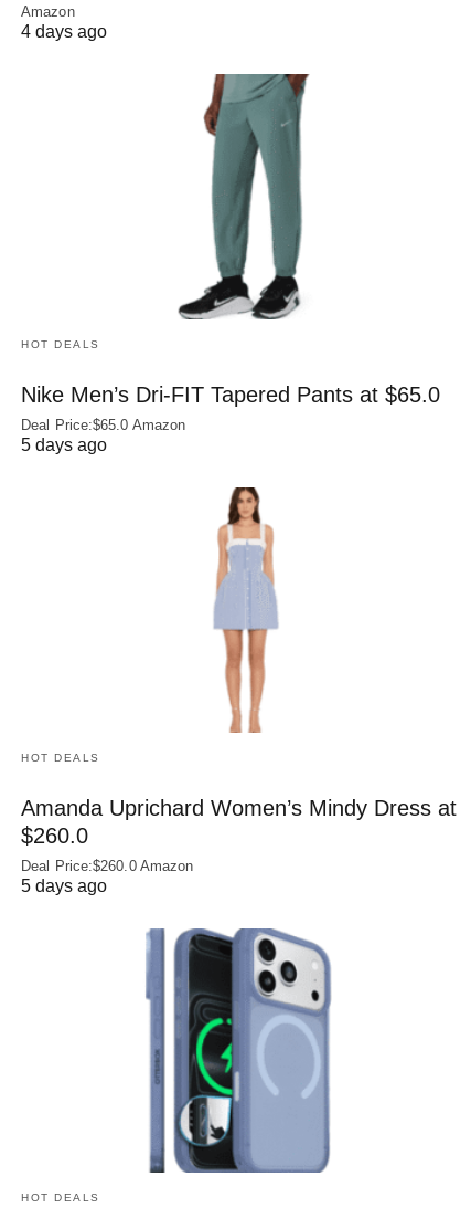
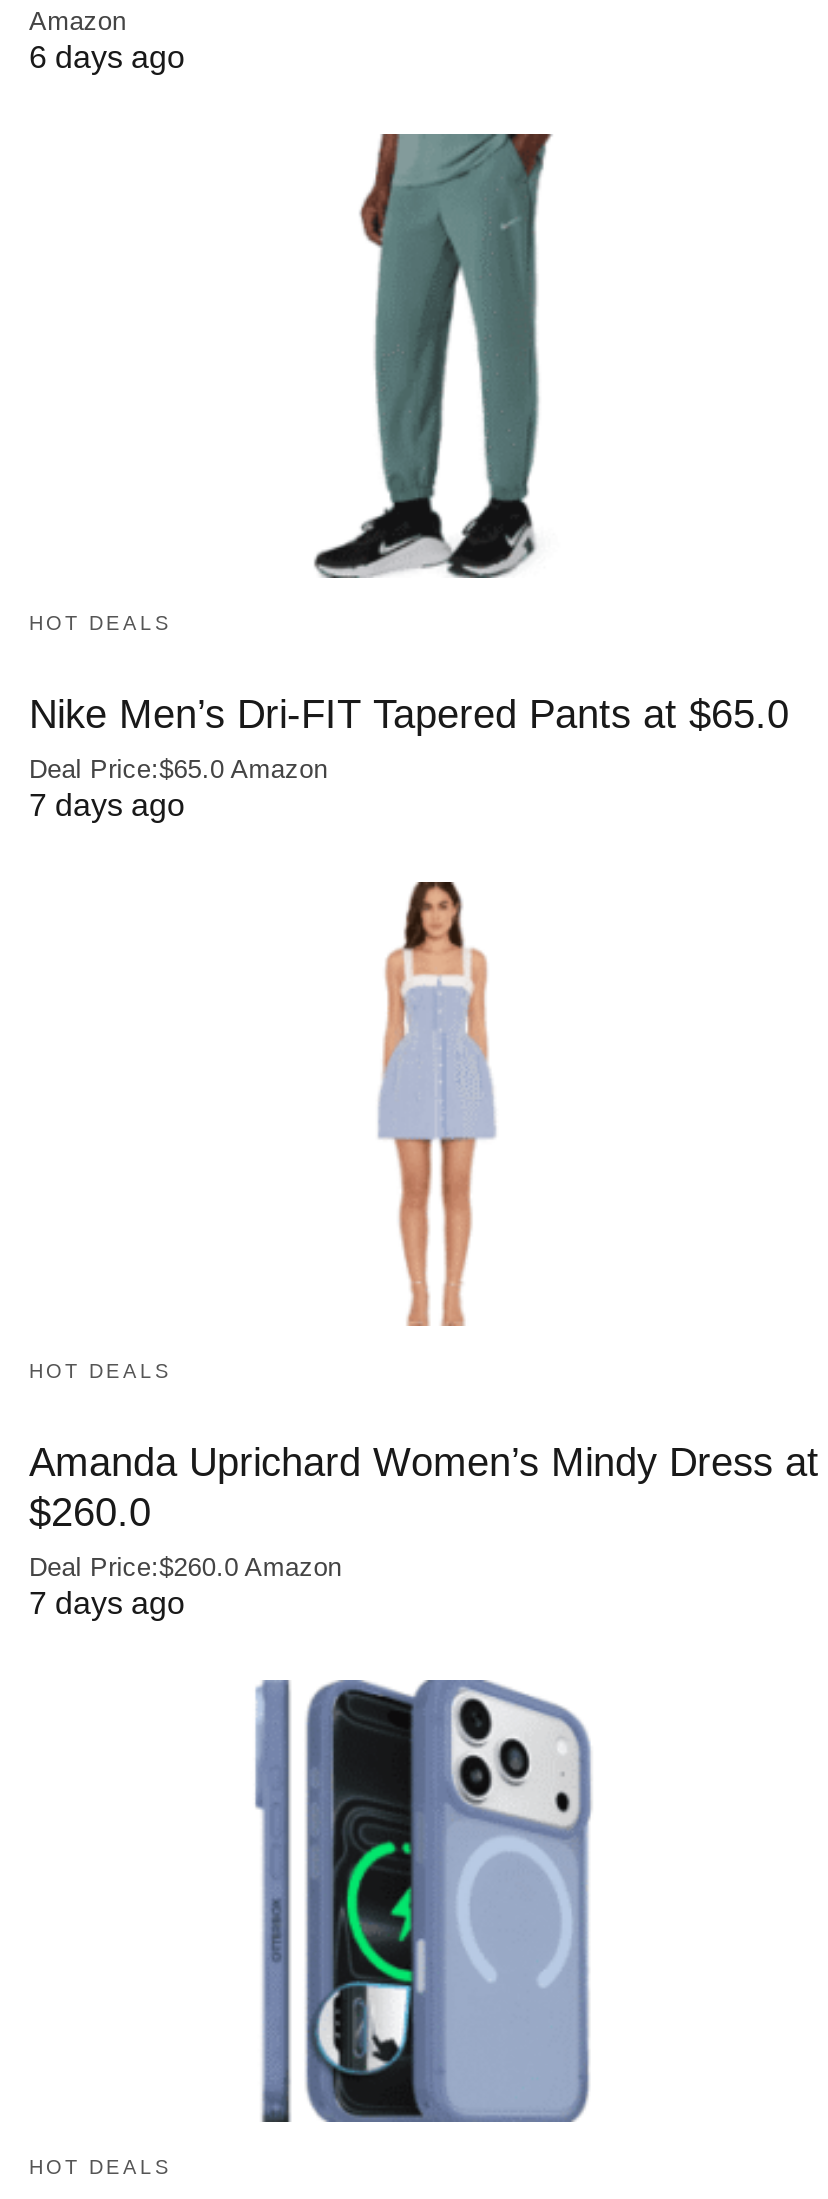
- 4 days ago
+ 6 days ago

- 5 days ago
+ 7 days ago

- 5 days ago
+ 7 days ago
